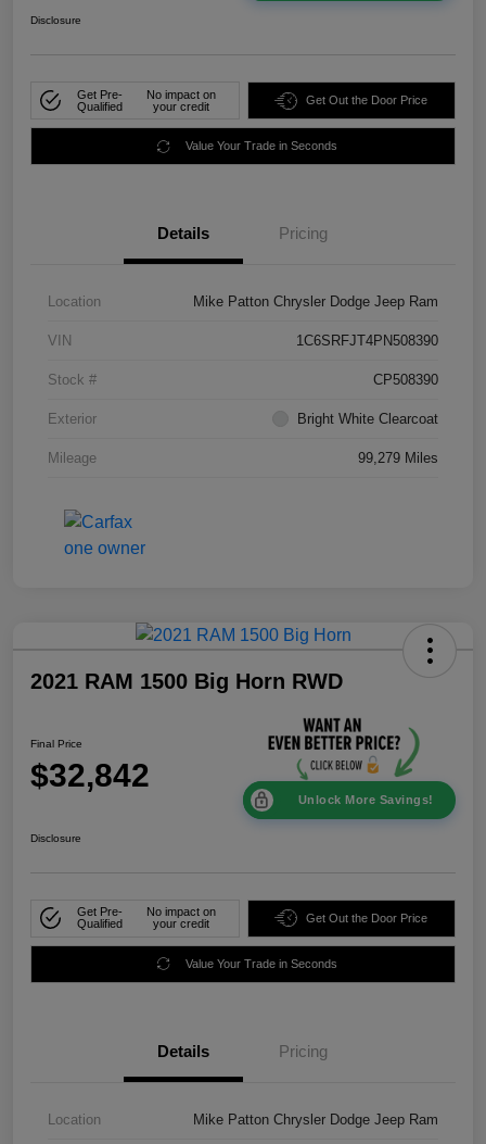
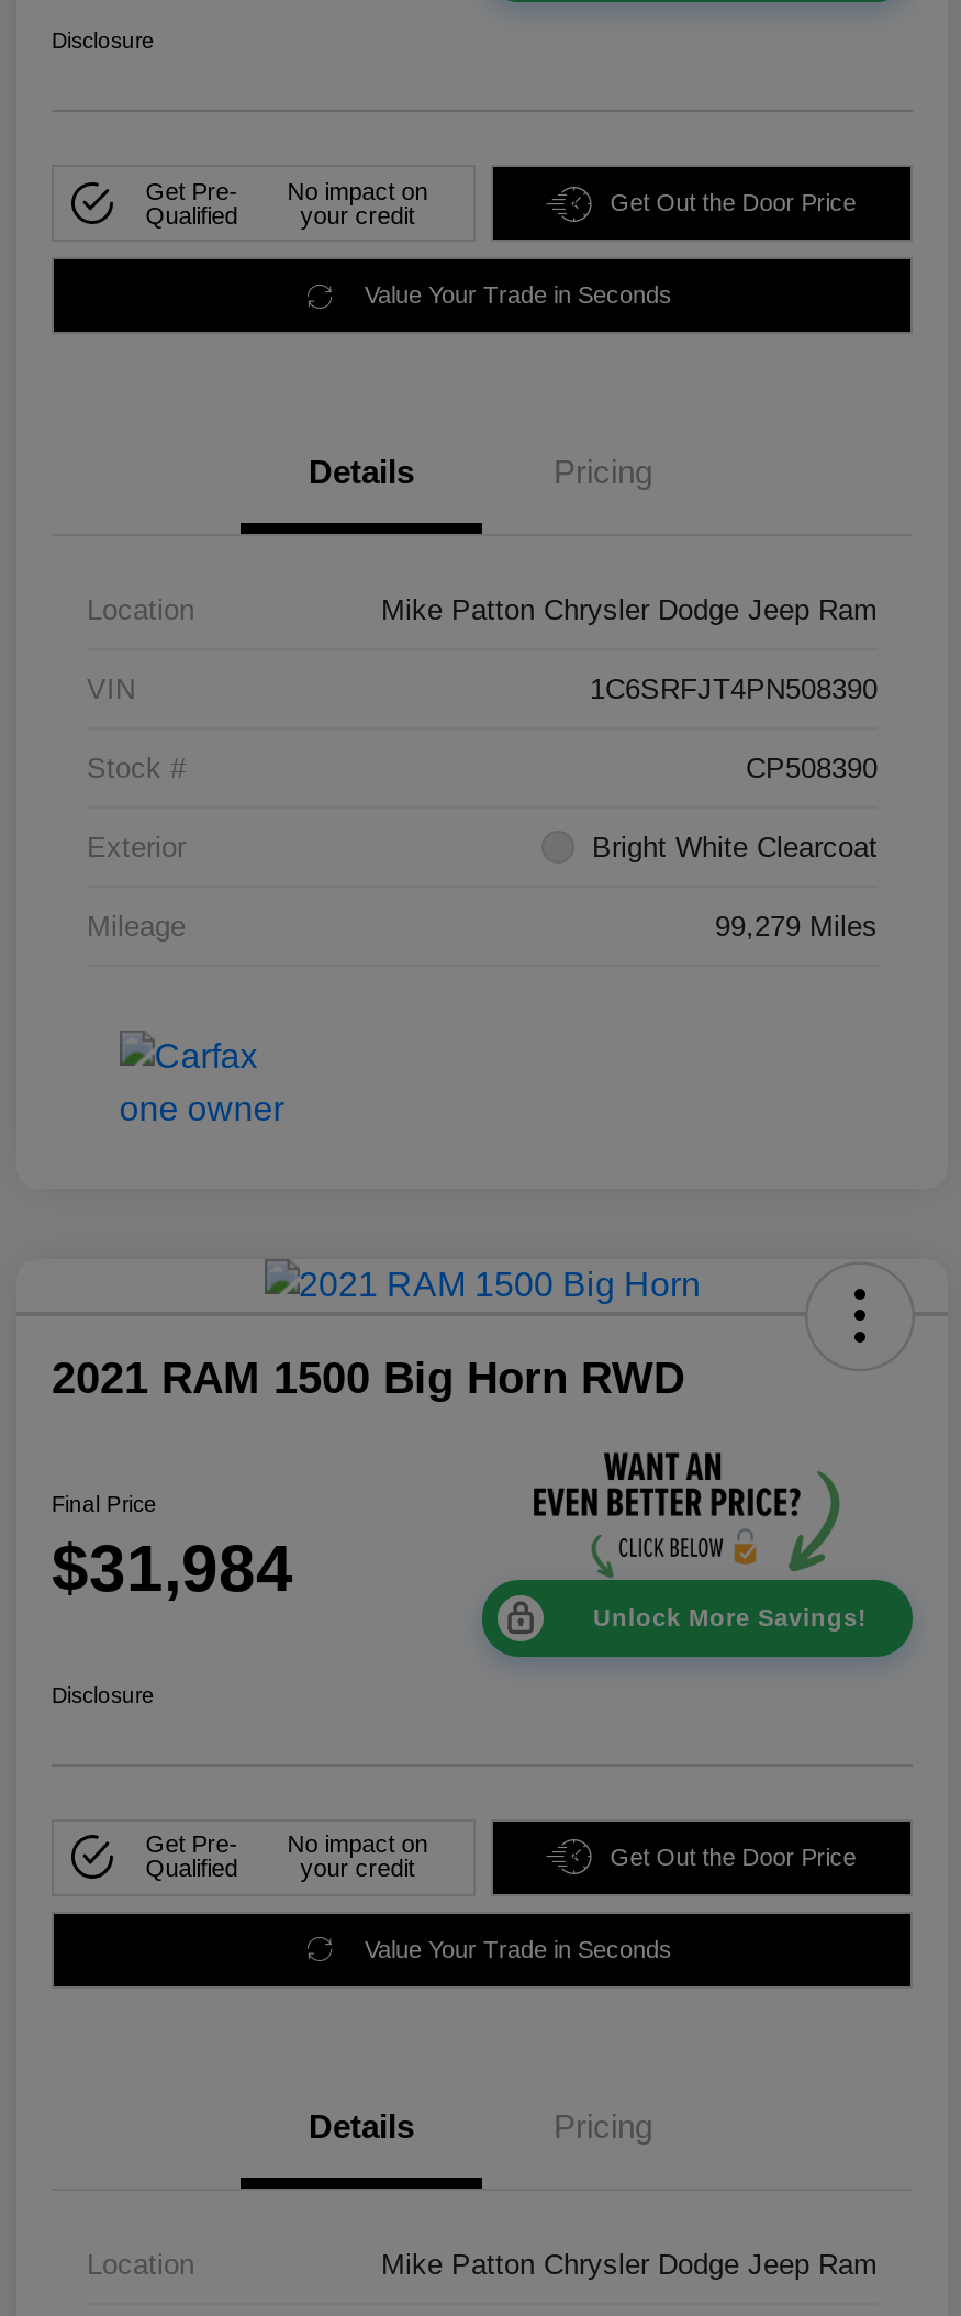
- $32,842
+ $31,984
